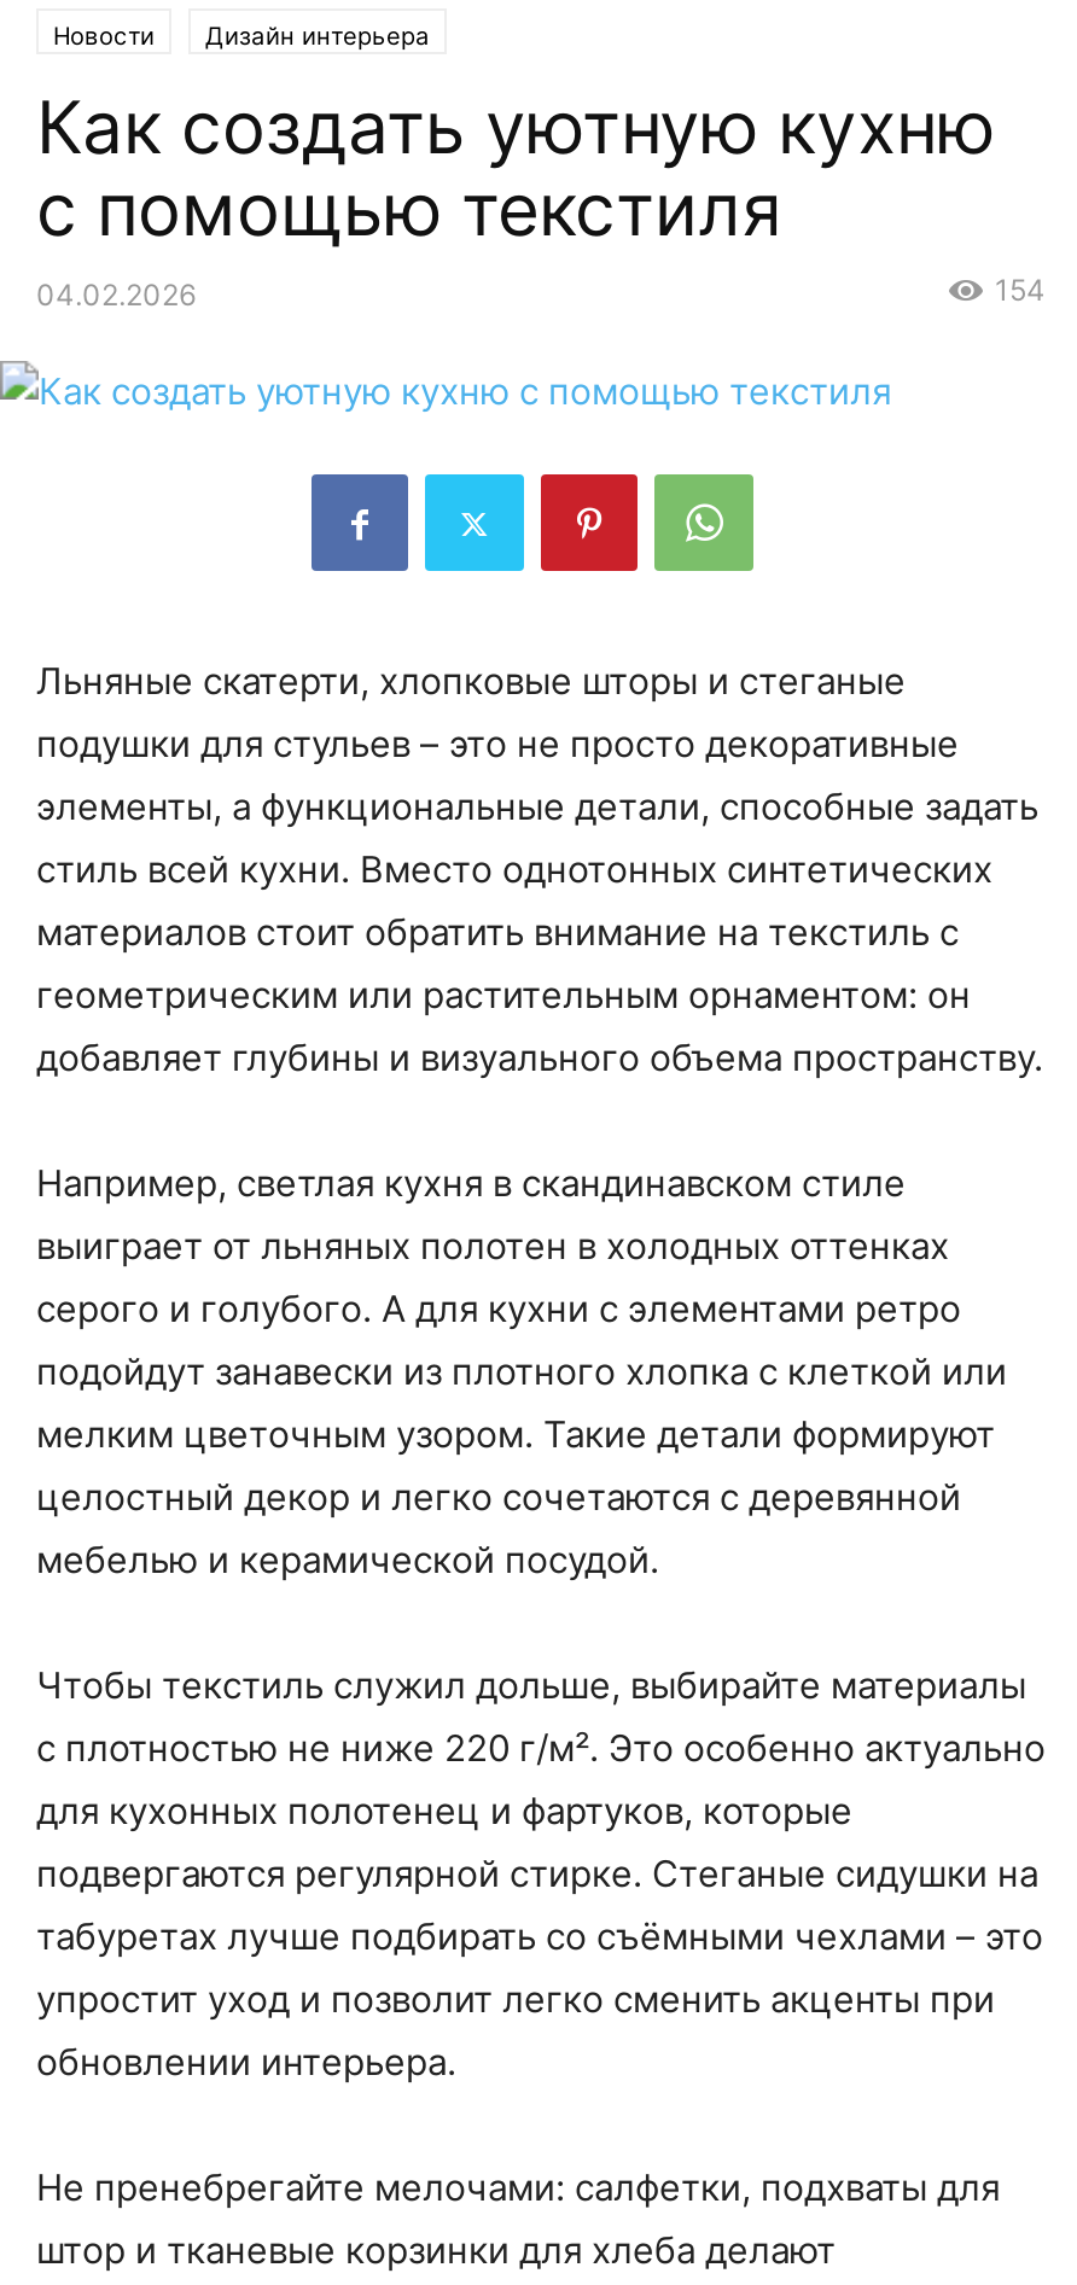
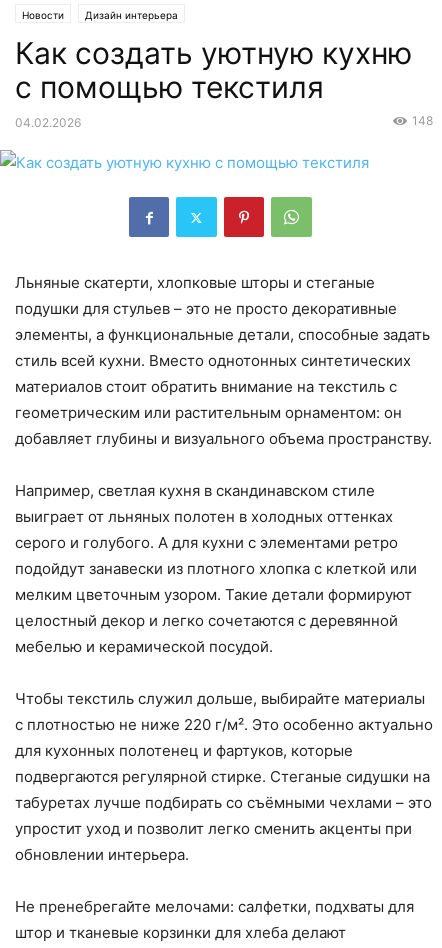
- 154
+ 148
